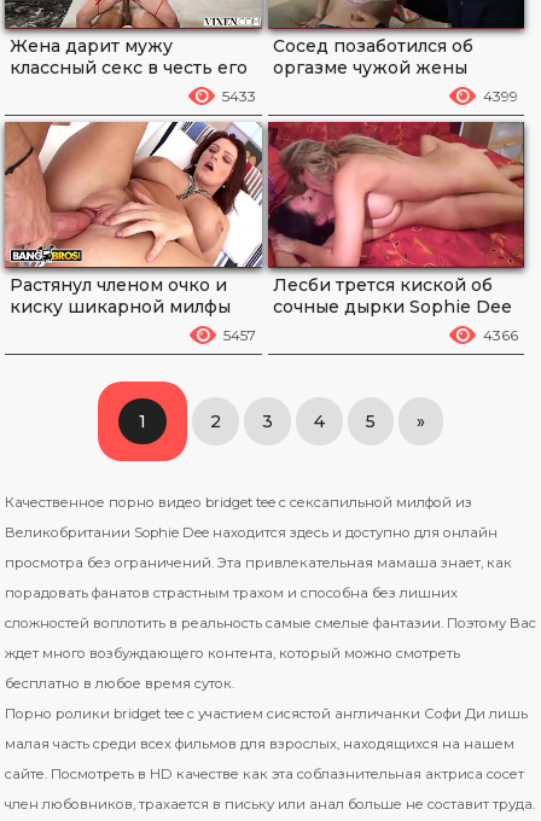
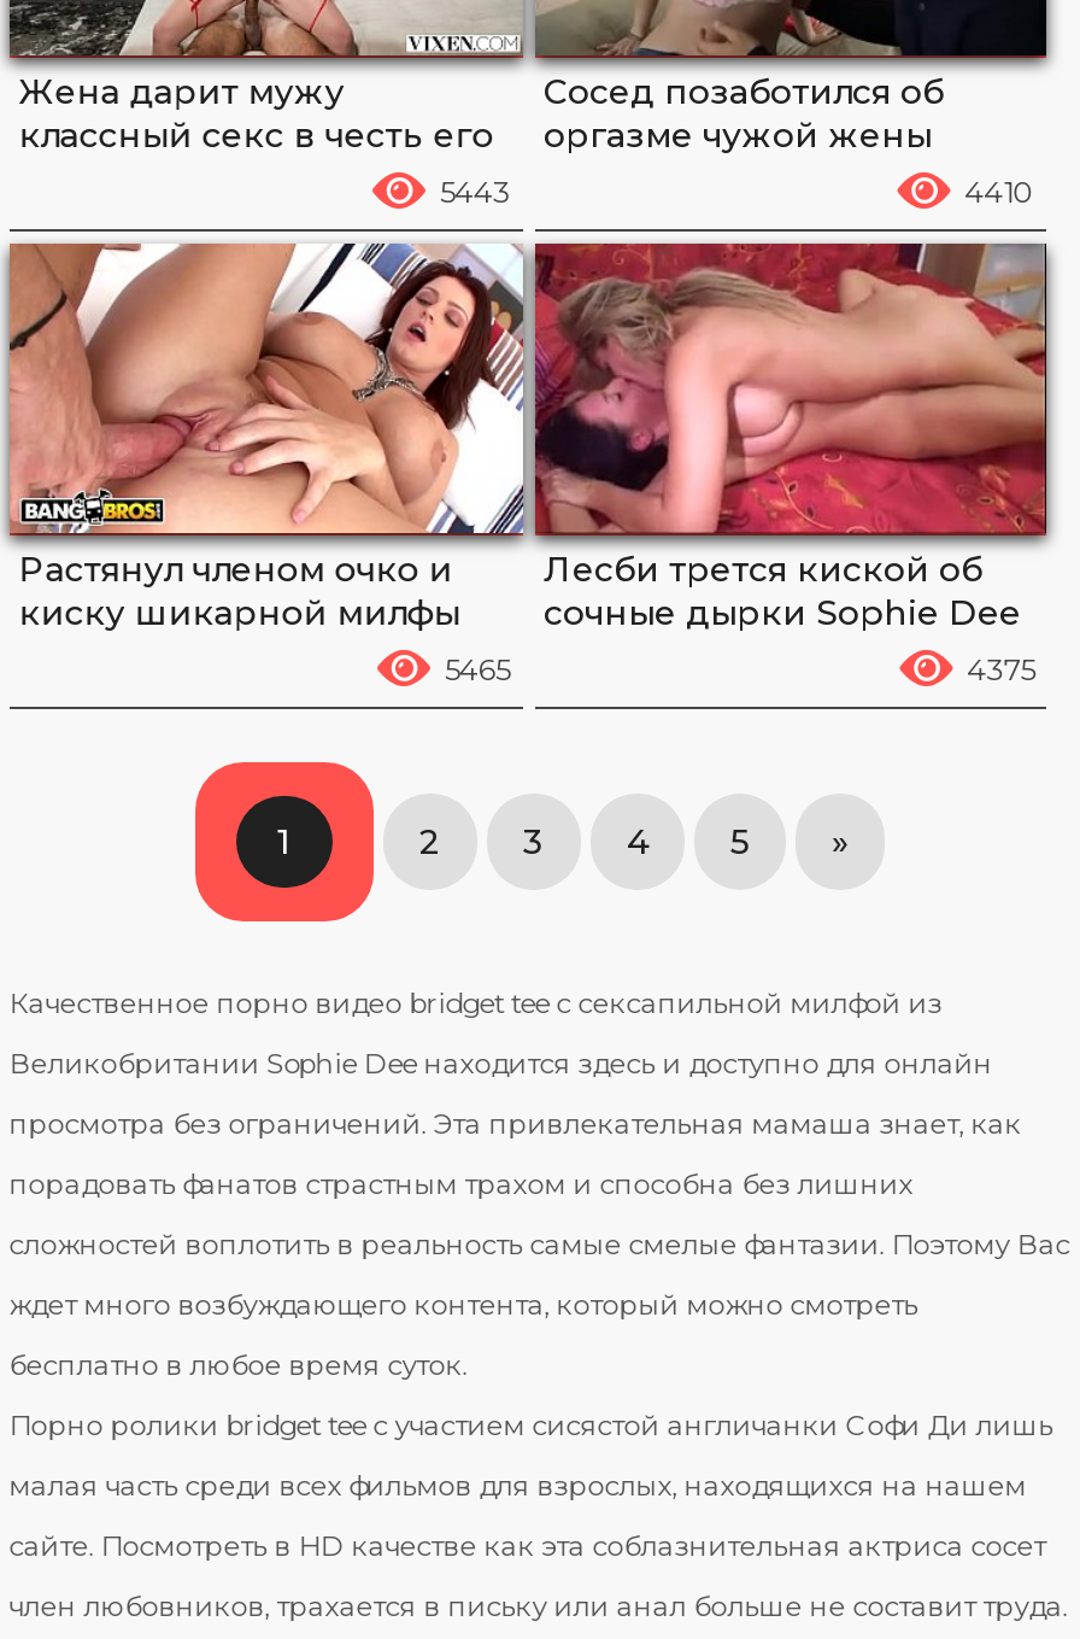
- 5433
+ 5443

- 4399
+ 4410

- 5457
+ 5465

- 4366
+ 4375
